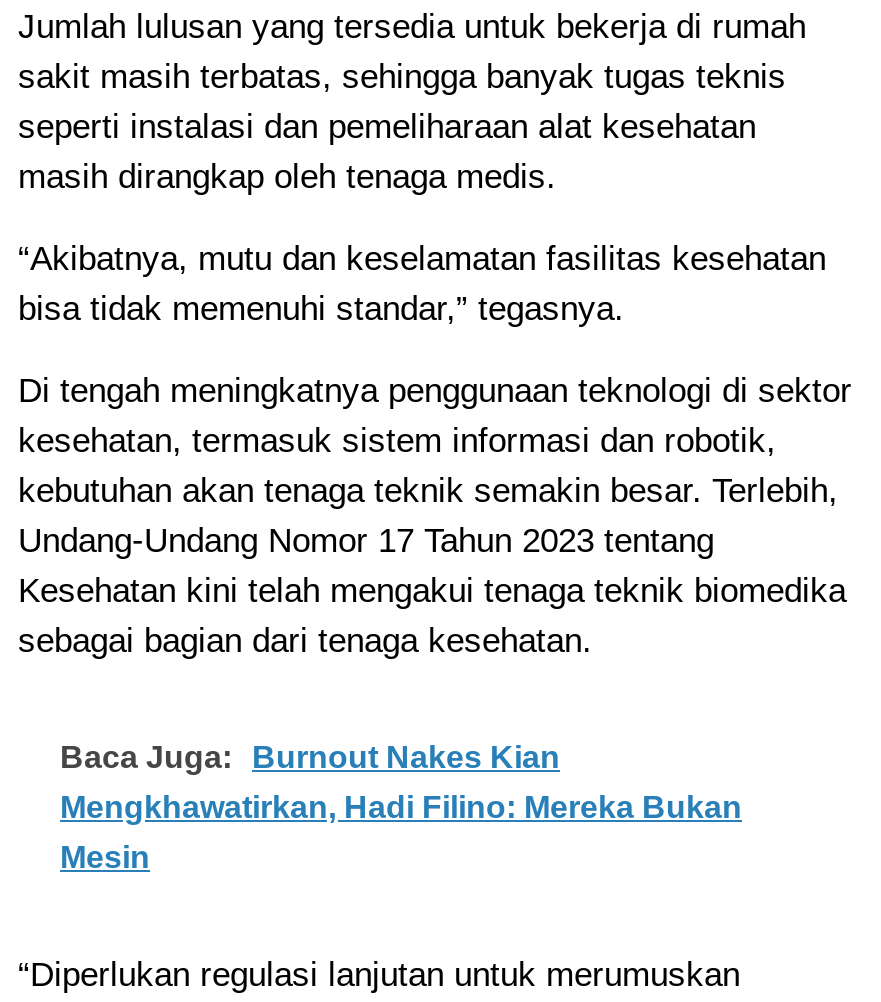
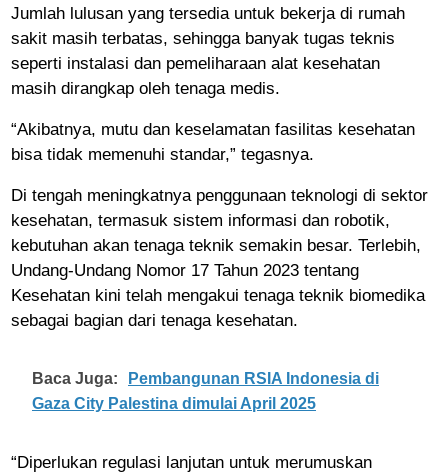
- Baca Juga: Burnout Nakes Kian
- Mengkhawatirkan, Hadi Filino: Mereka Bukan
- Mesin
+ Baca Juga: Pembangunan RSIA Indonesia di
+ Gaza City Palestina dimulai April 2025
